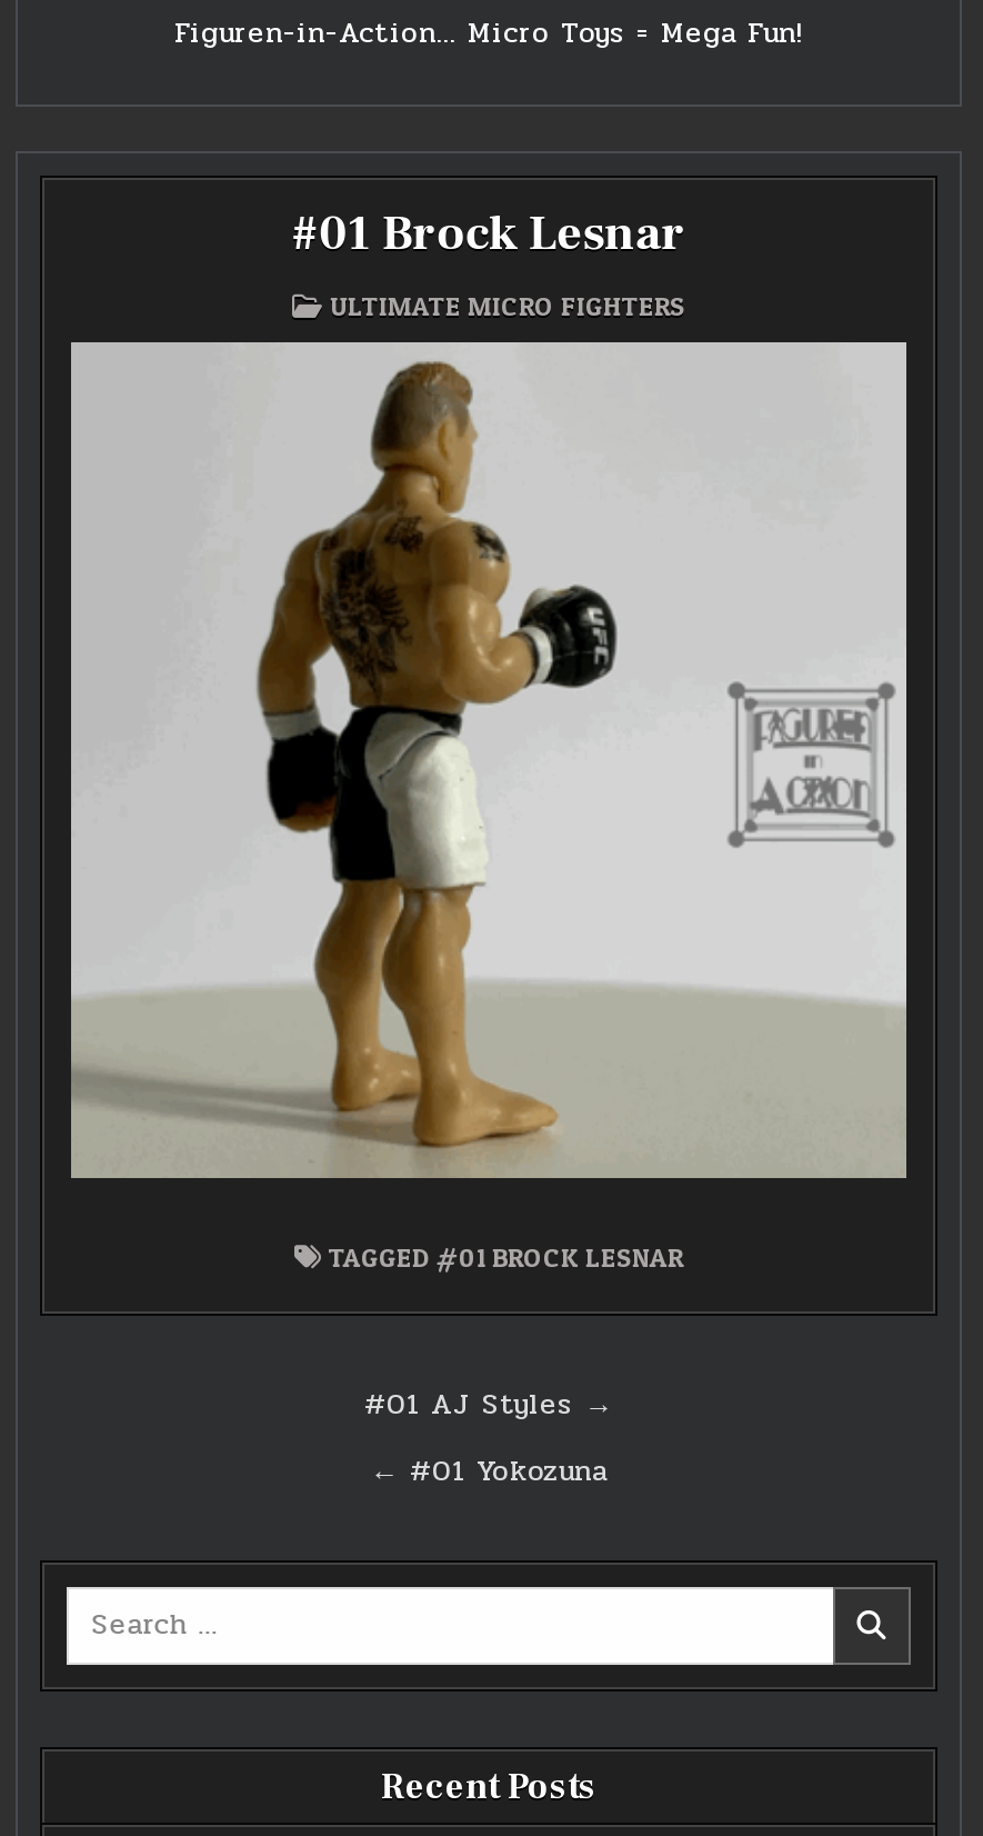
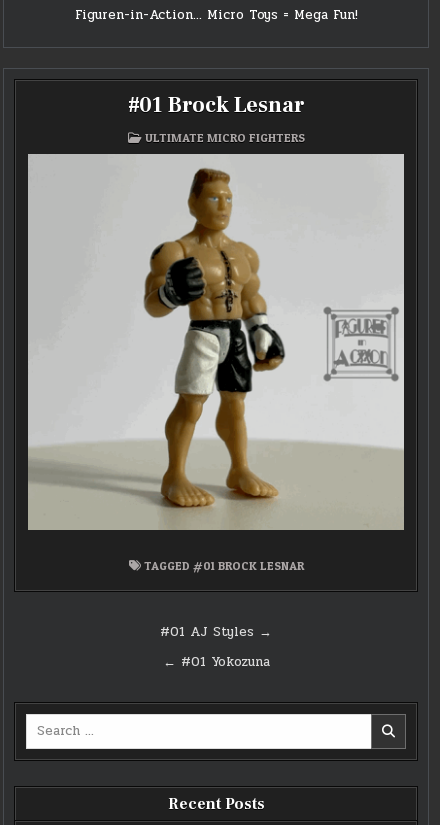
- [image]
+ [image]
